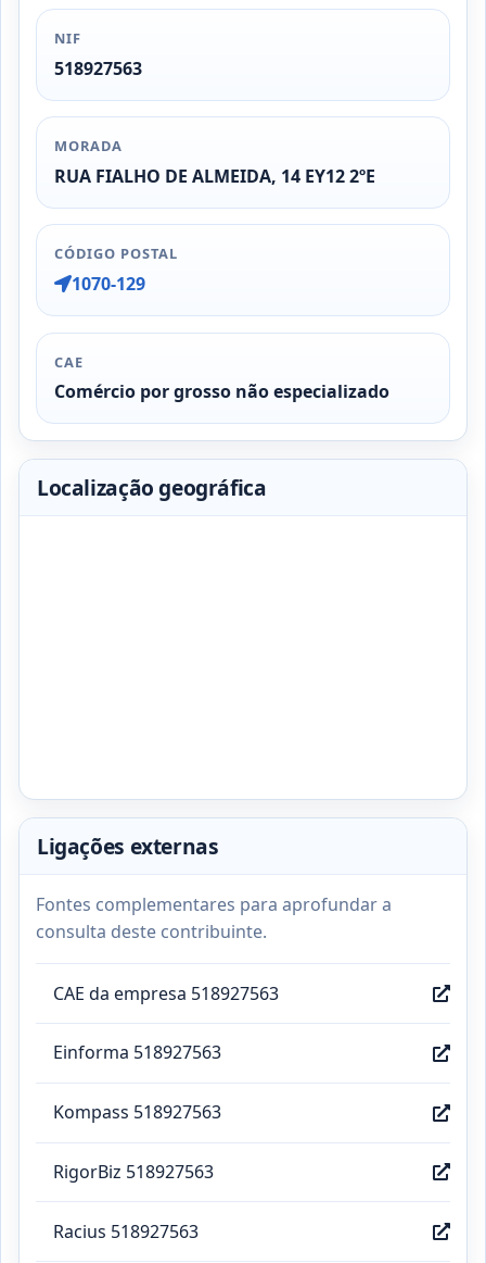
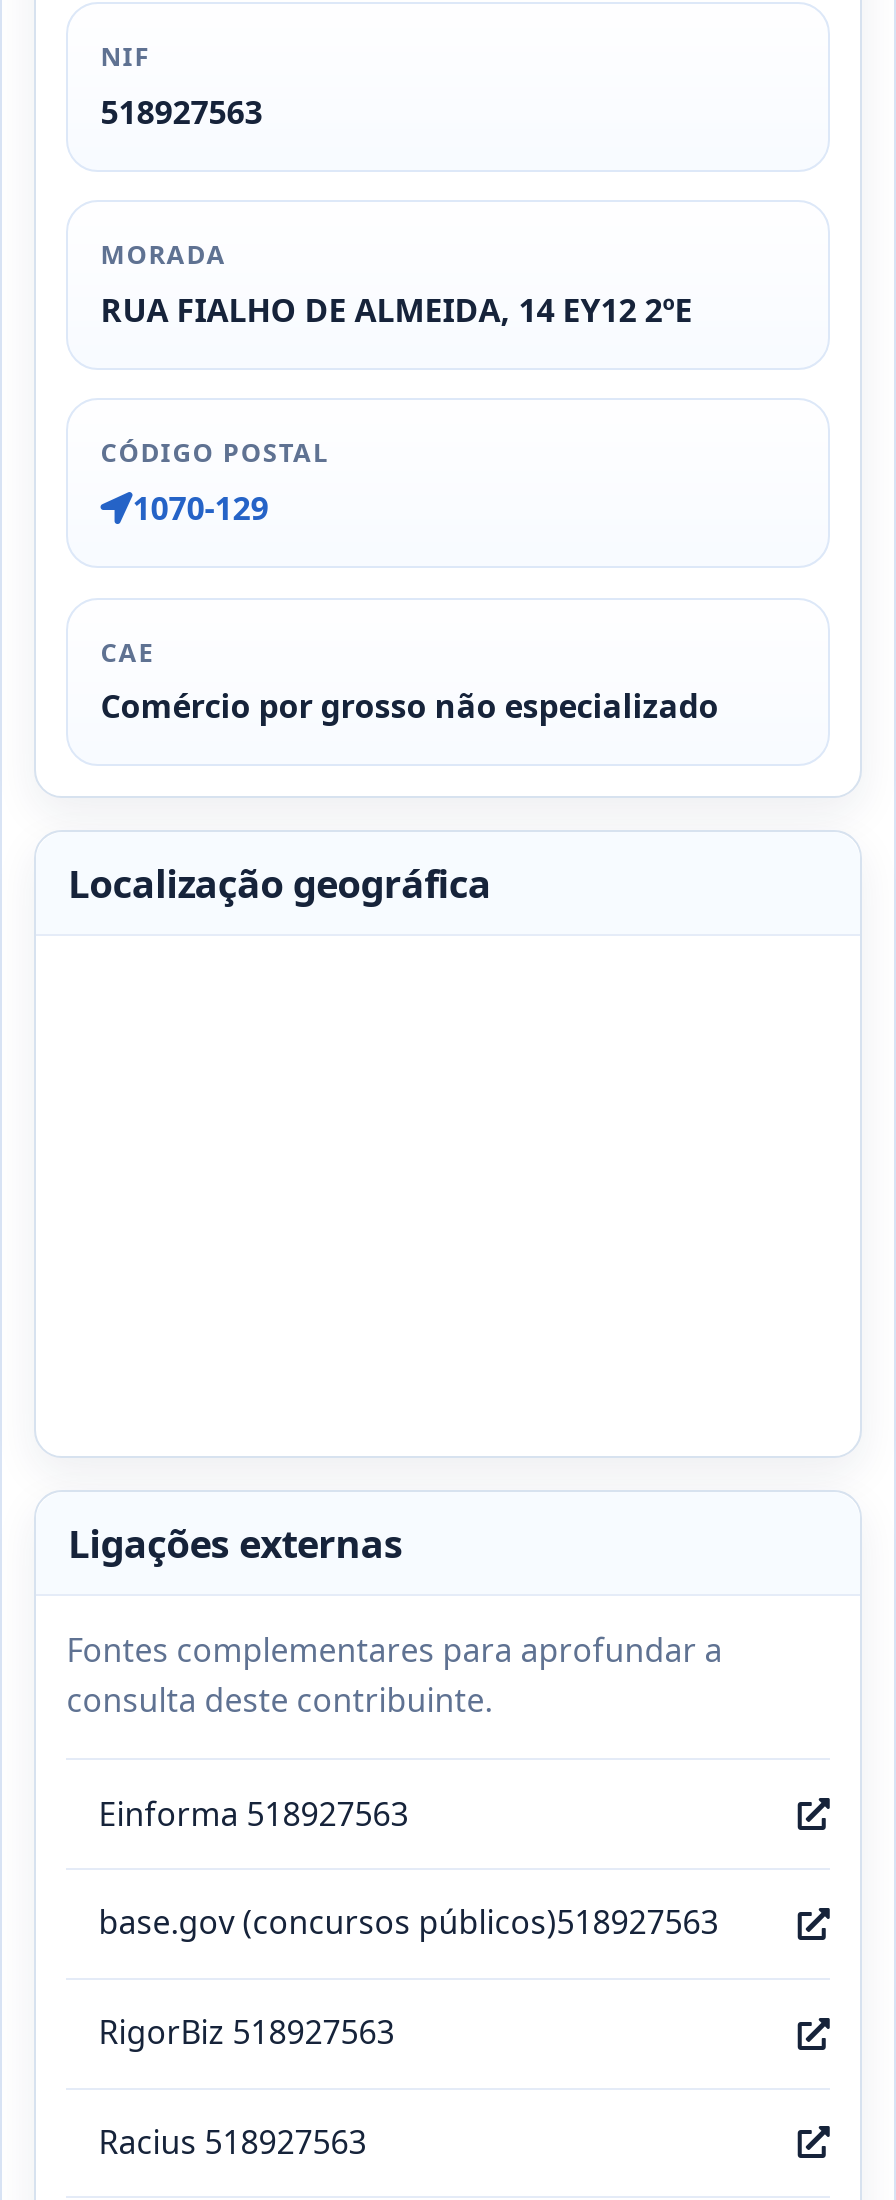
- CAE da empresa 518927563

- Kompass 518927563
+ base.gov (concursos públicos)518927563
